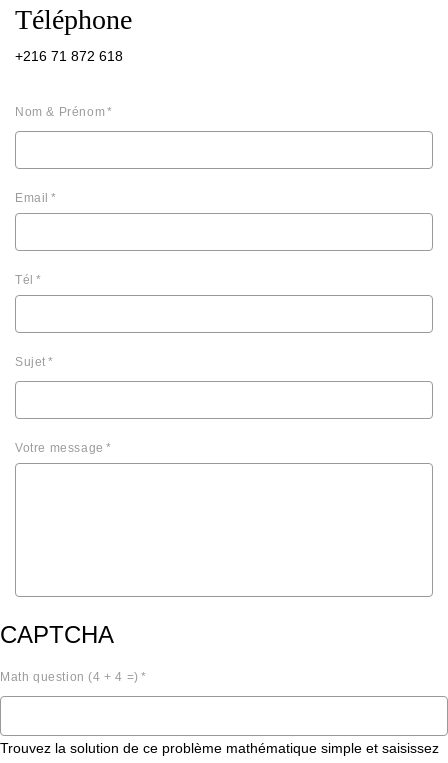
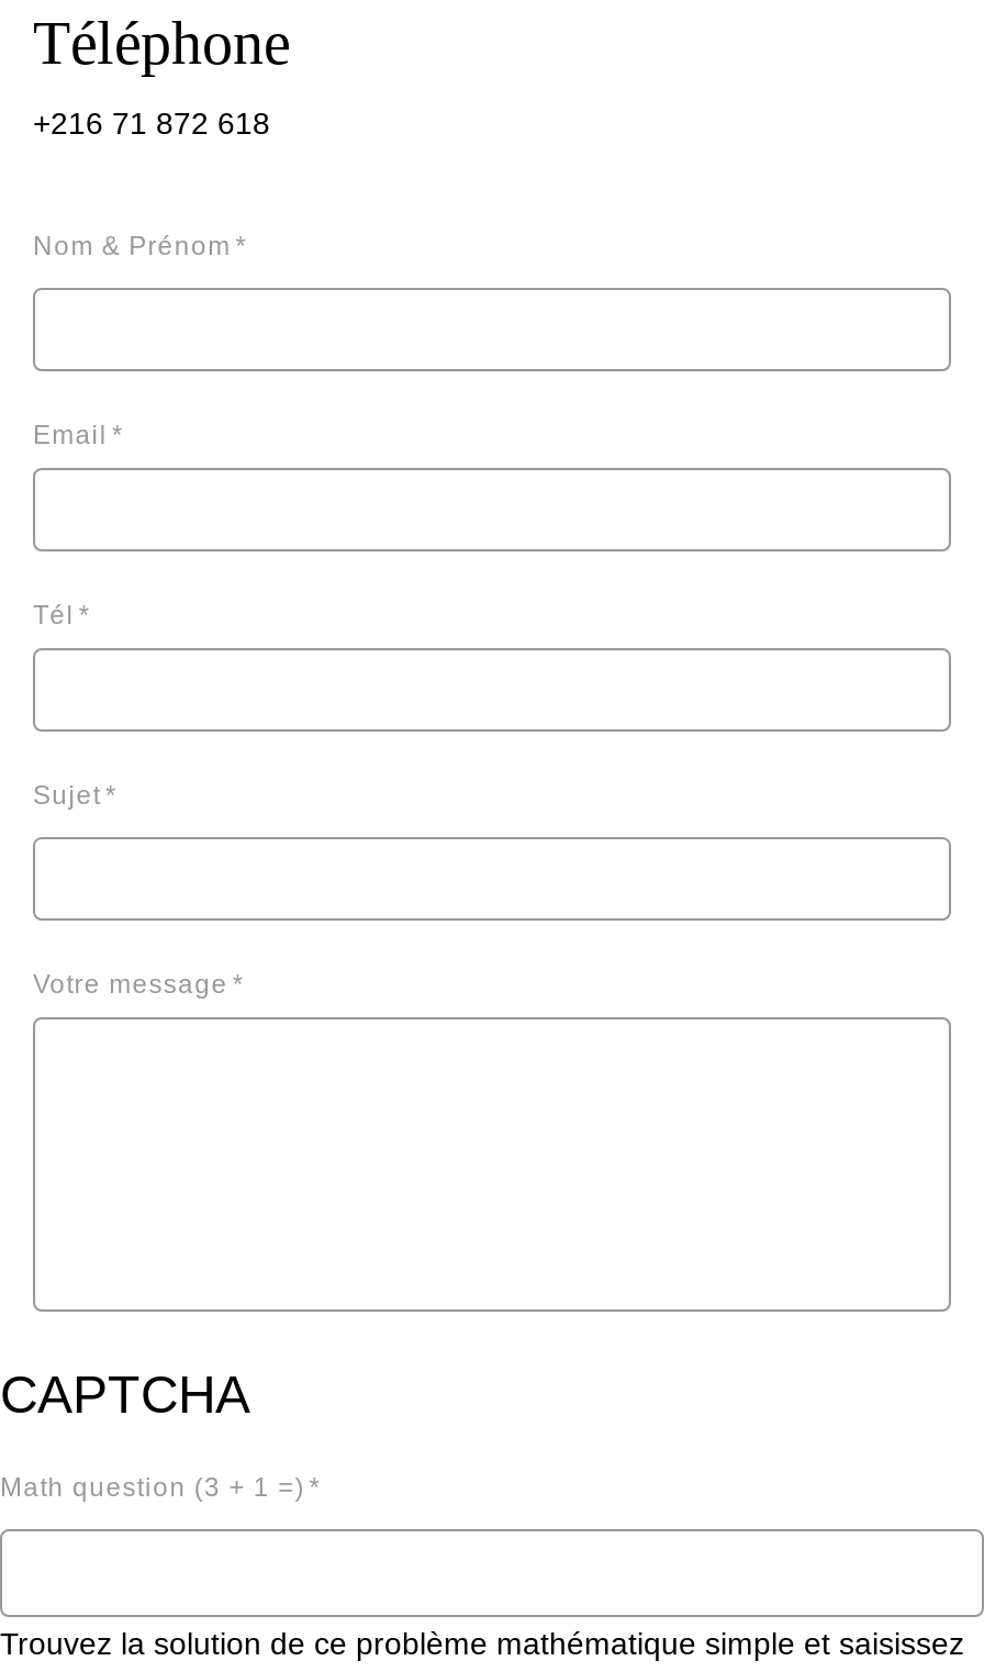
- Math question (4 + 4 =)
+ Math question (3 + 1 =)
